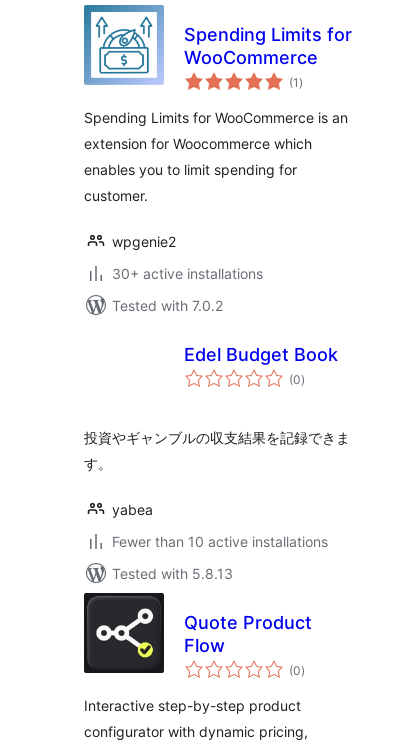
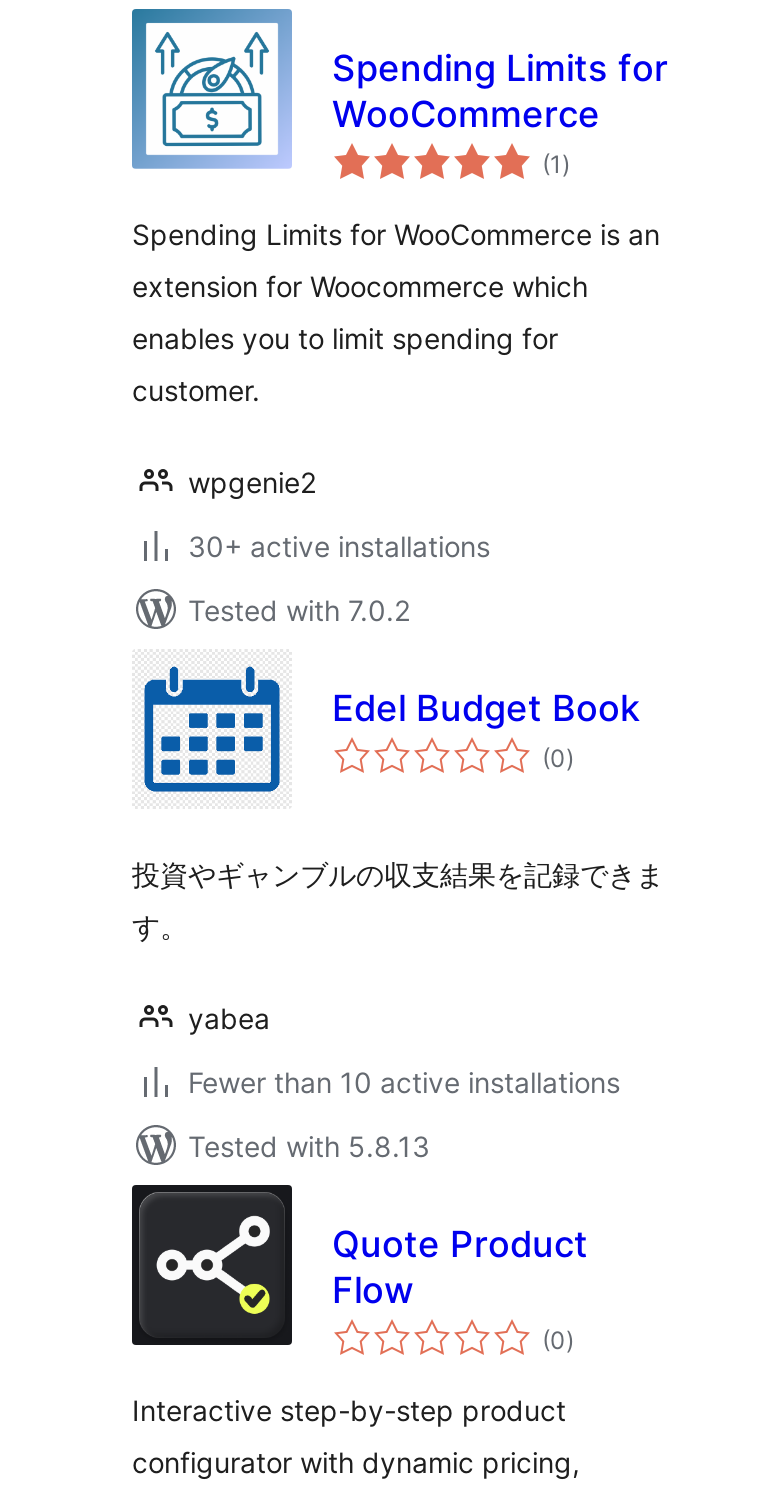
+ [image]
